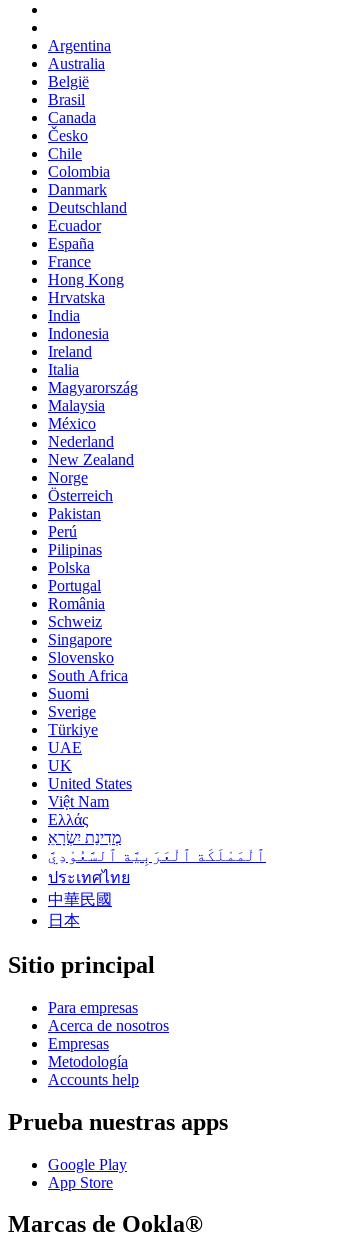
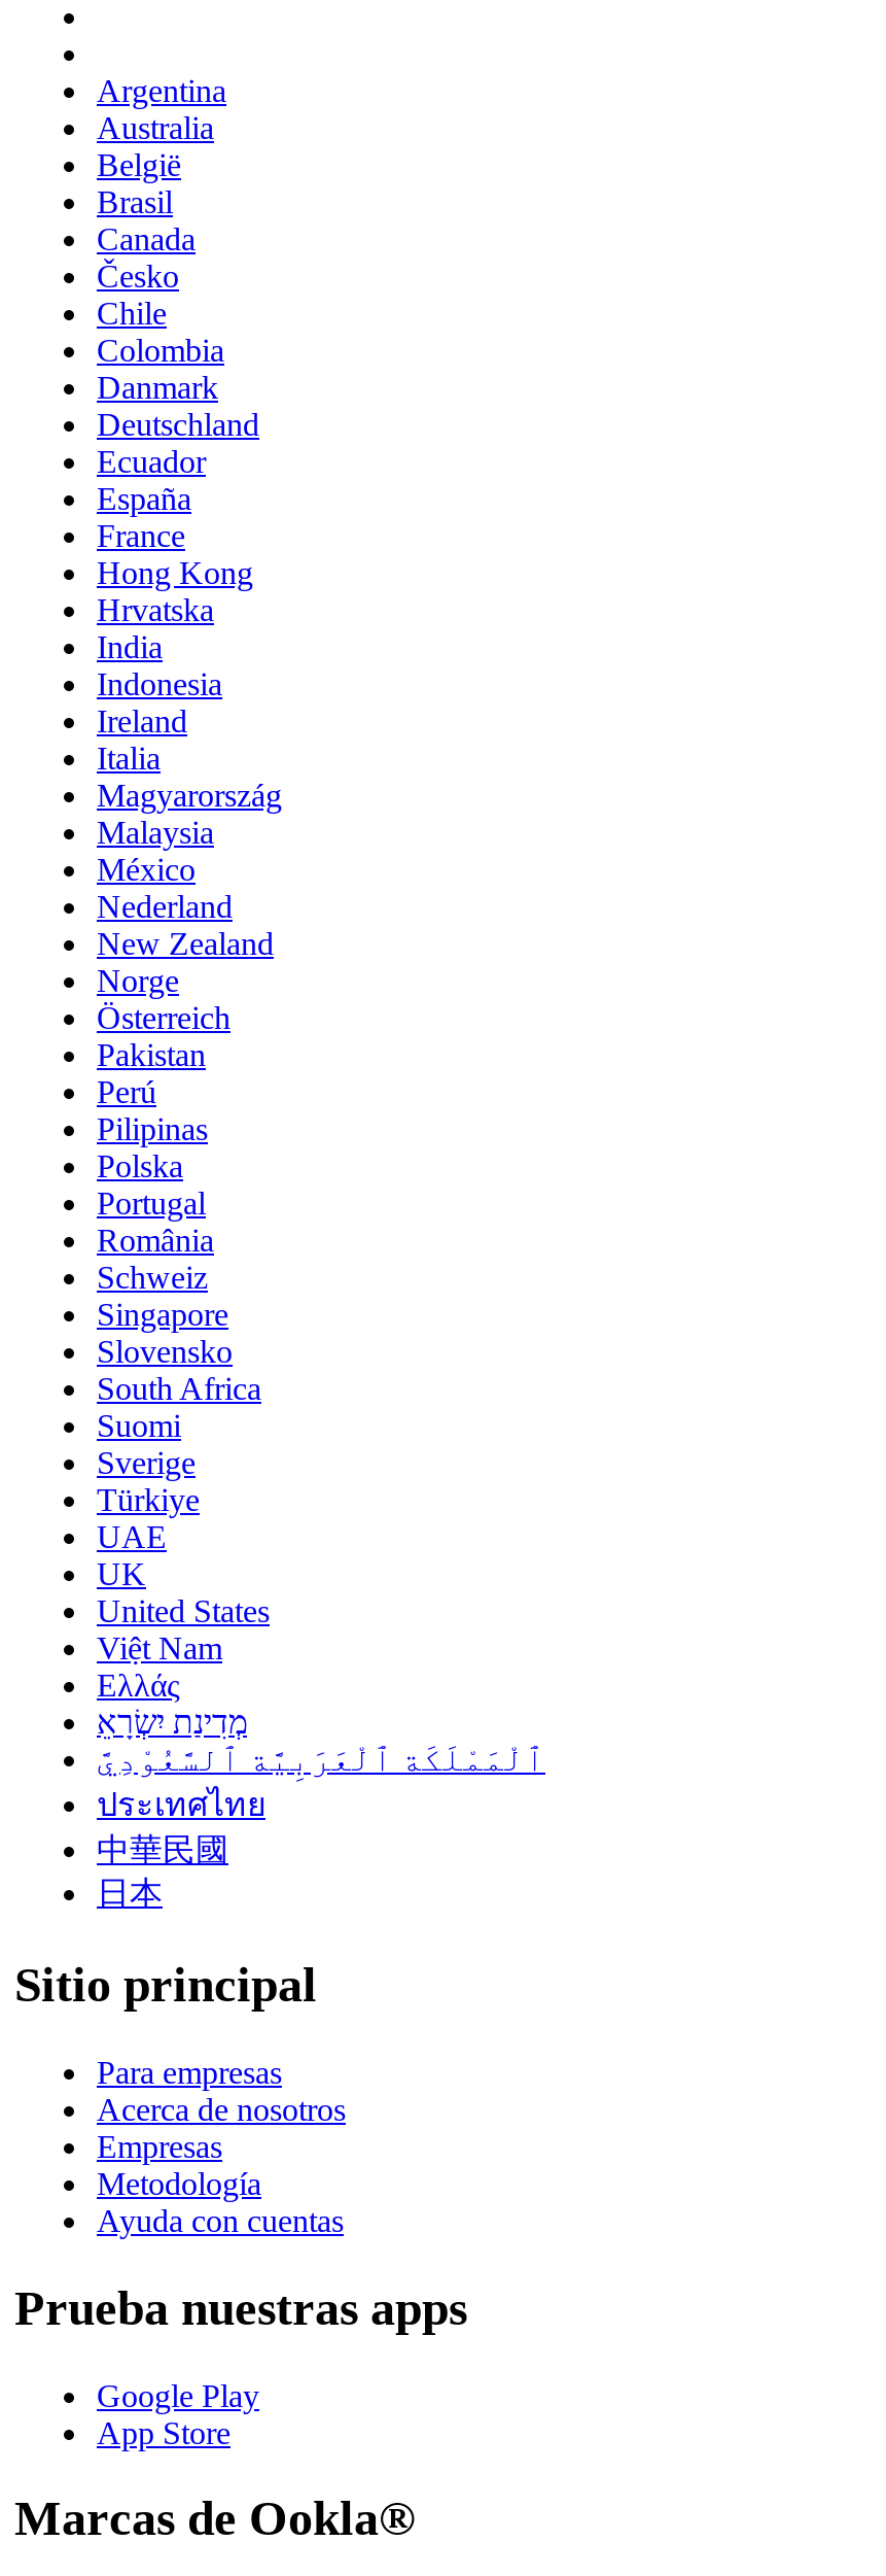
- Accounts help
+ Ayuda con cuentas
